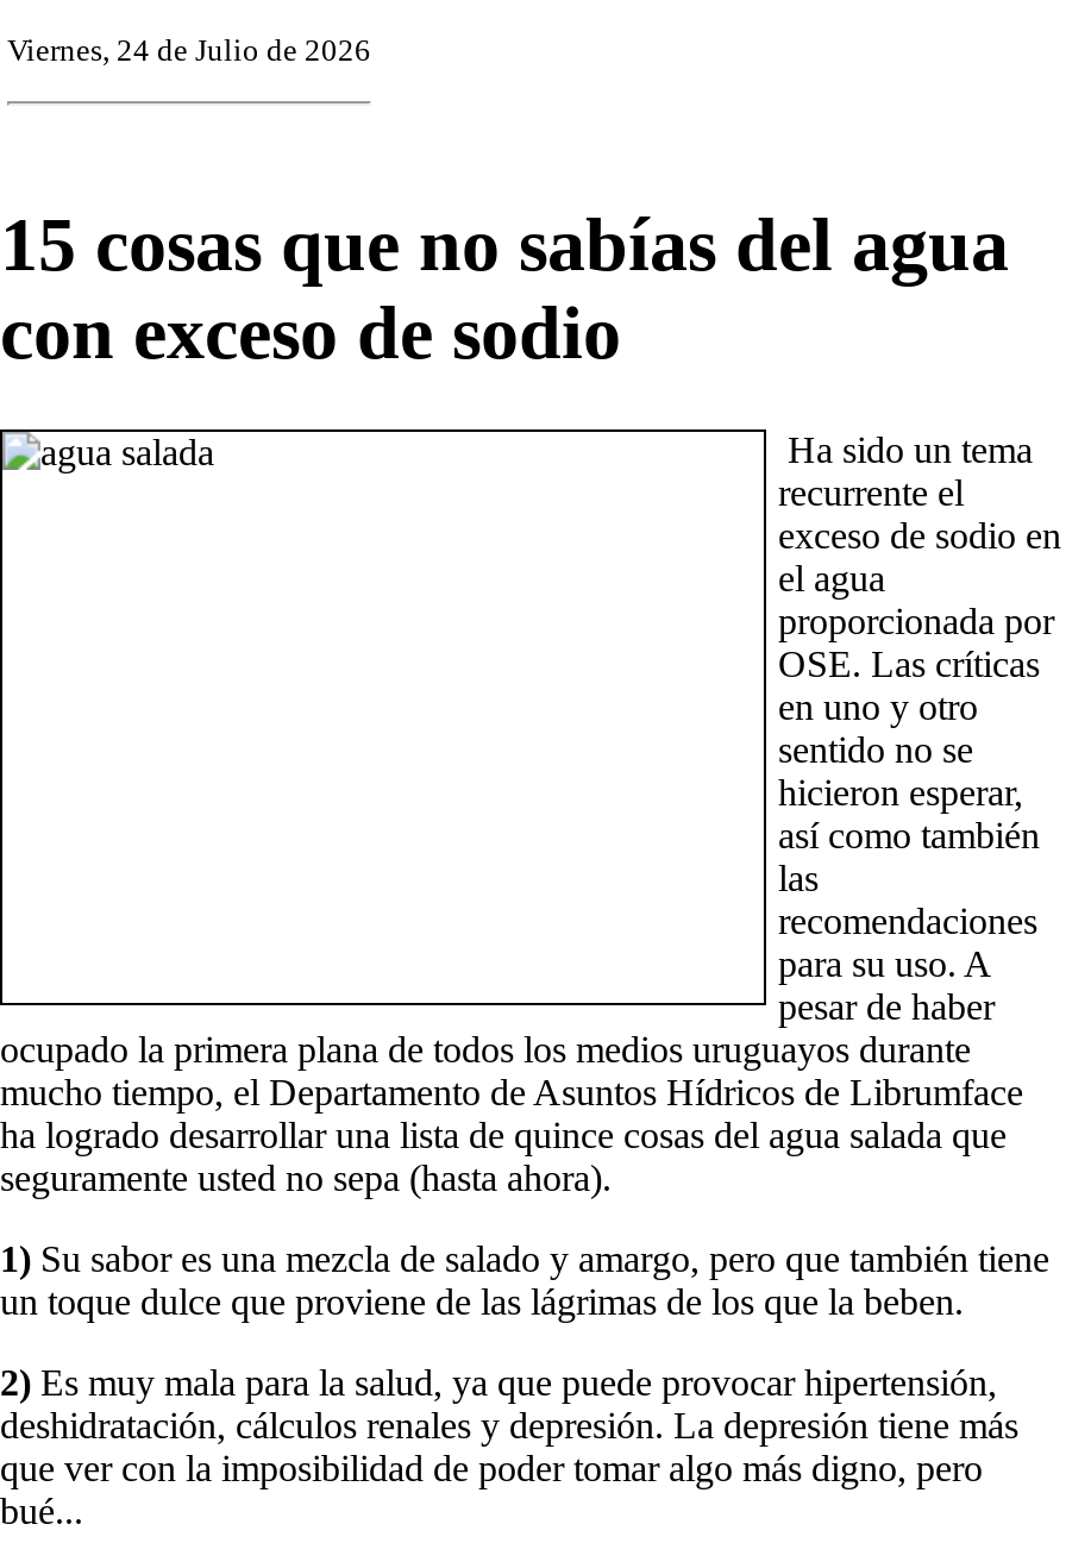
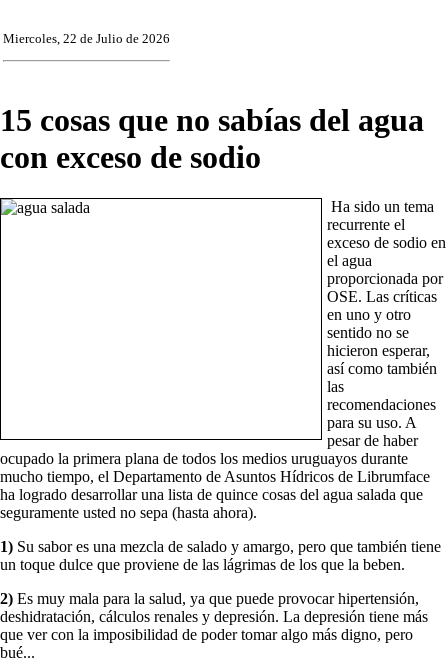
- Viernes, 24 de Julio de 2026
+ Miercoles, 22 de Julio de 2026
